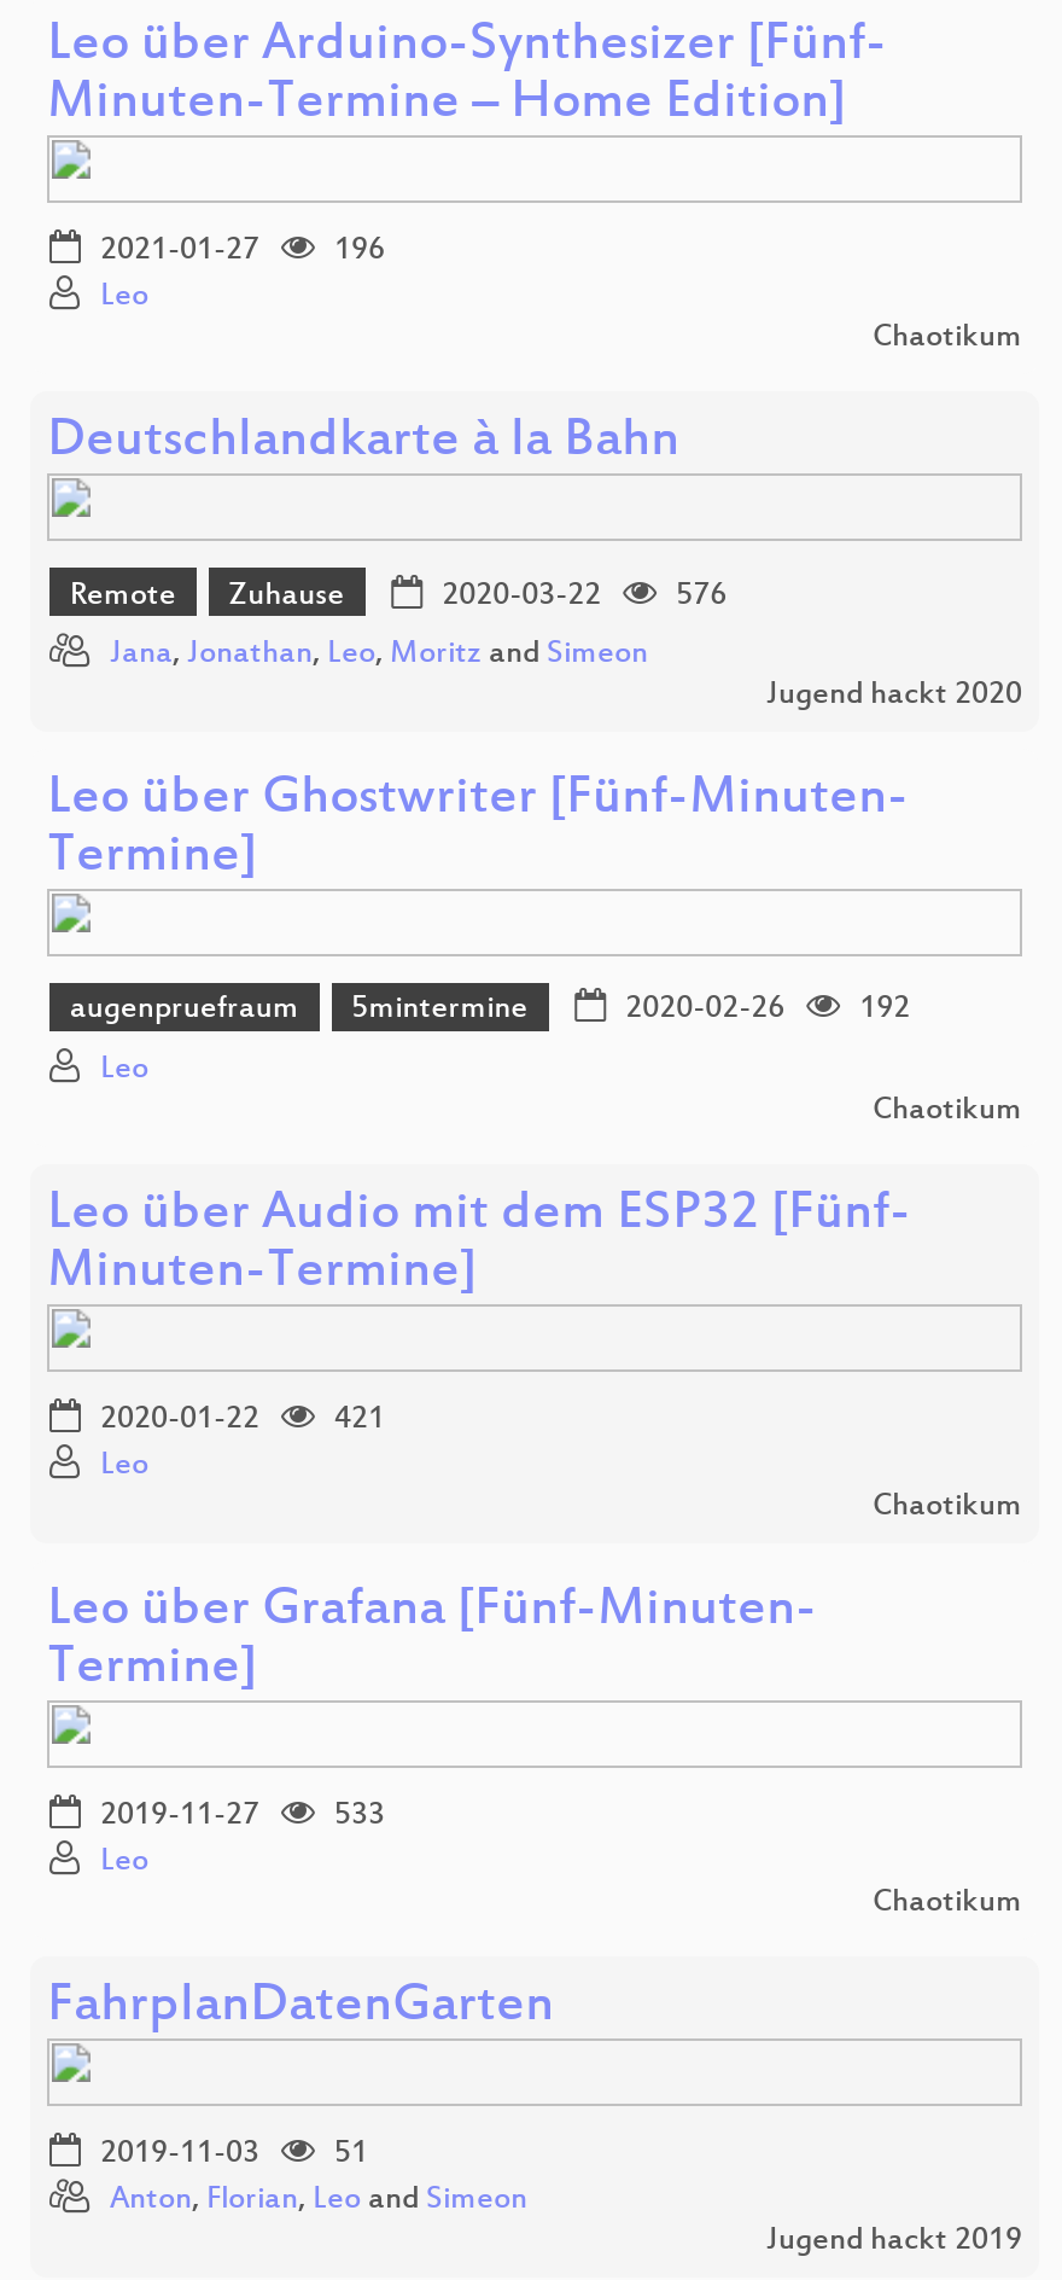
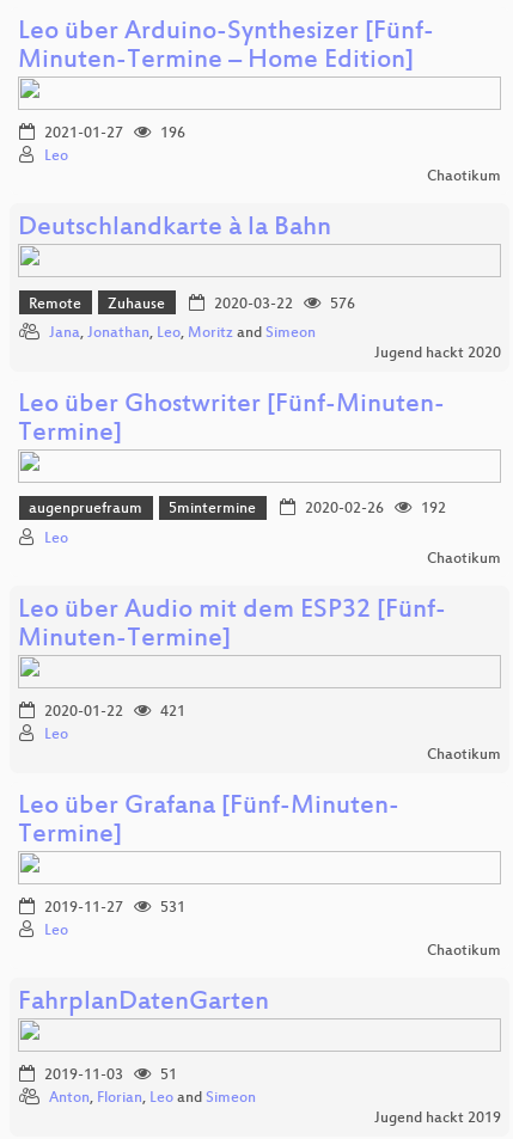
- 2019-11-27 533
+ 2019-11-27 531
